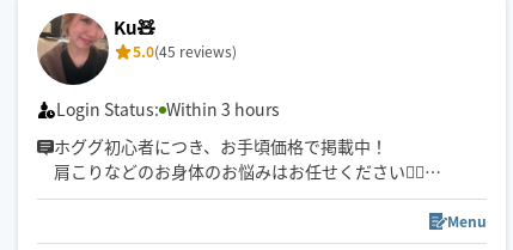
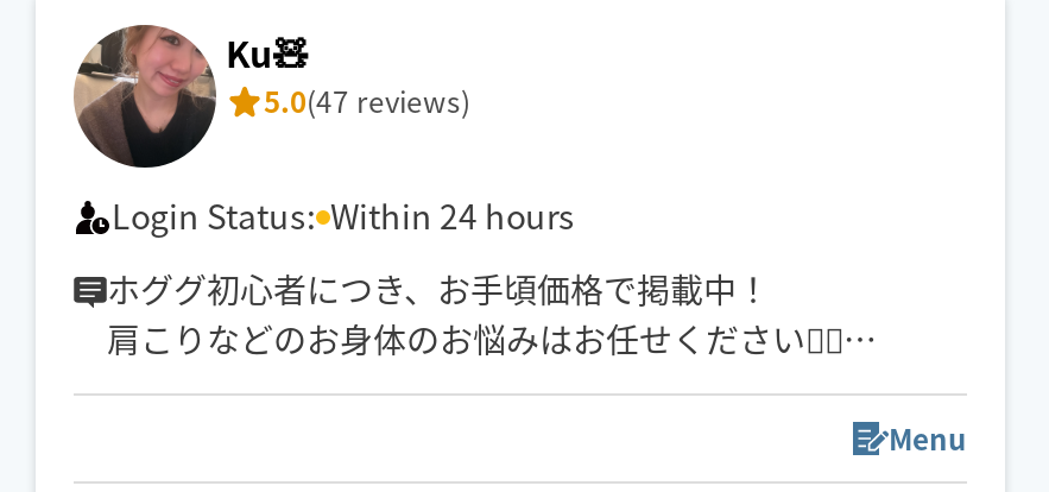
- 5.0(45 reviews)
+ 5.0(47 reviews)

- Login Status: Within 3 hours
+ Login Status: Within 24 hours
